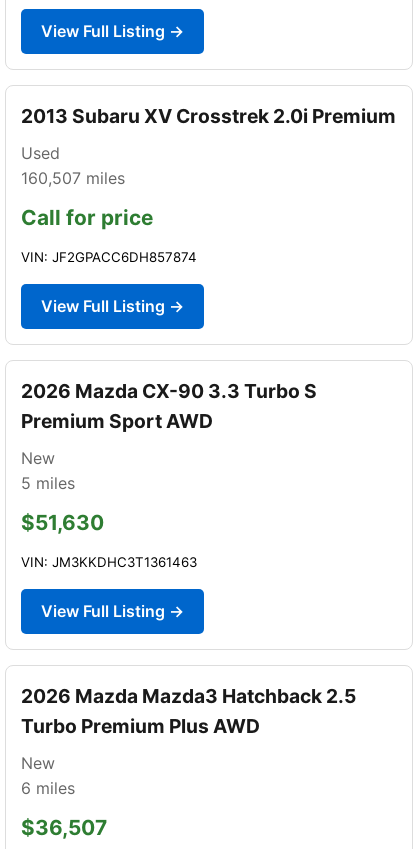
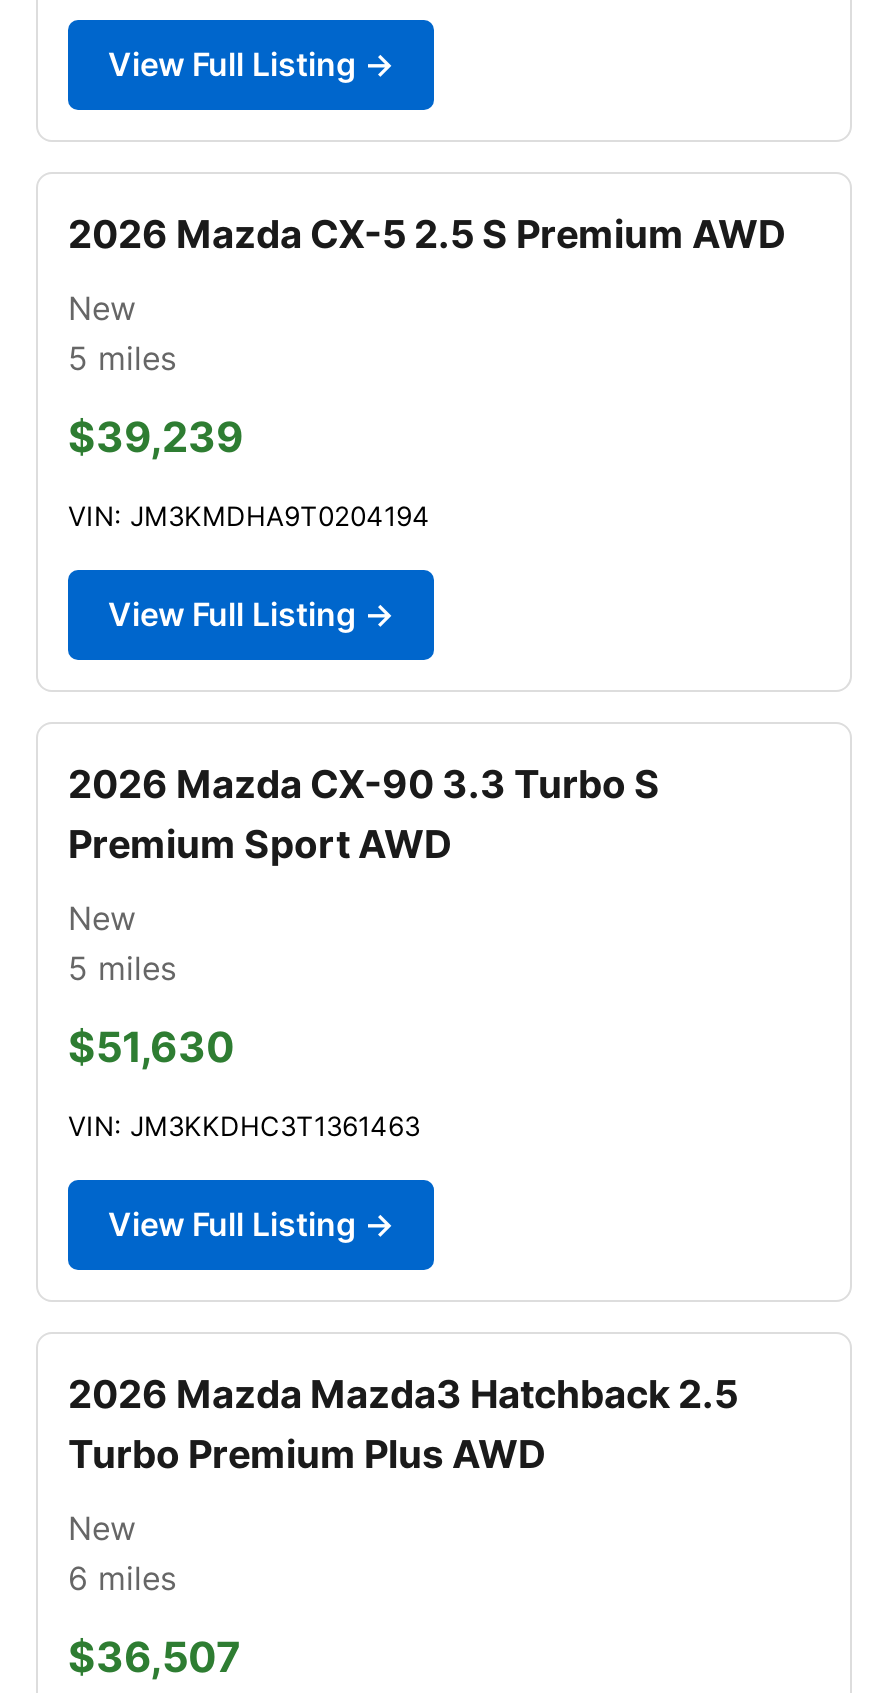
- 2013 Subaru XV Crosstrek 2.0i Premium
+ 2026 Mazda CX-5 2.5 S Premium AWD

- Used
- 160,507 miles
+ New
+ 5 miles

- Call for price
+ $39,239

- VIN: JF2GPACC6DH857874
+ VIN: JM3KMDHA9T0204194
